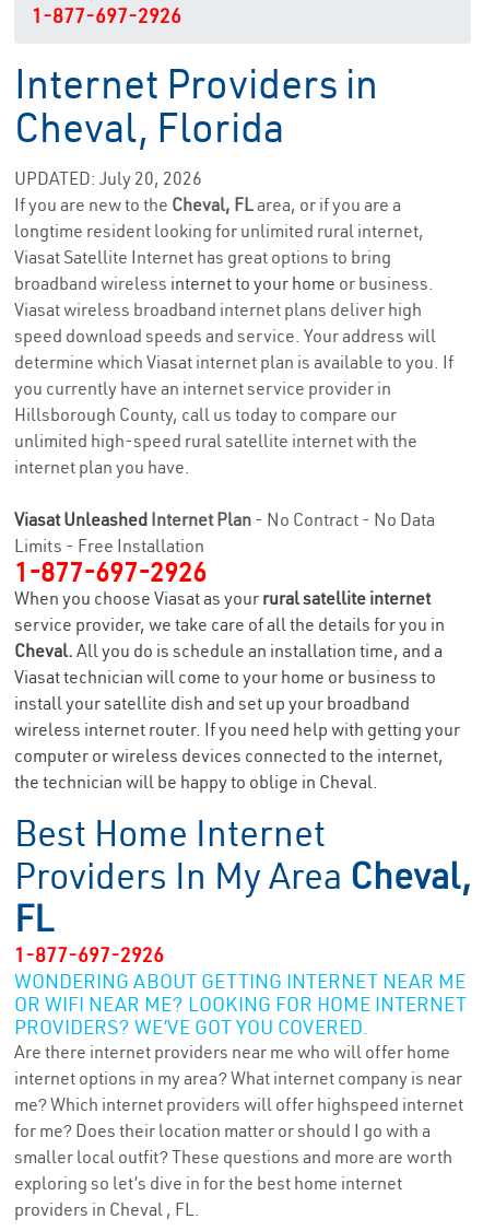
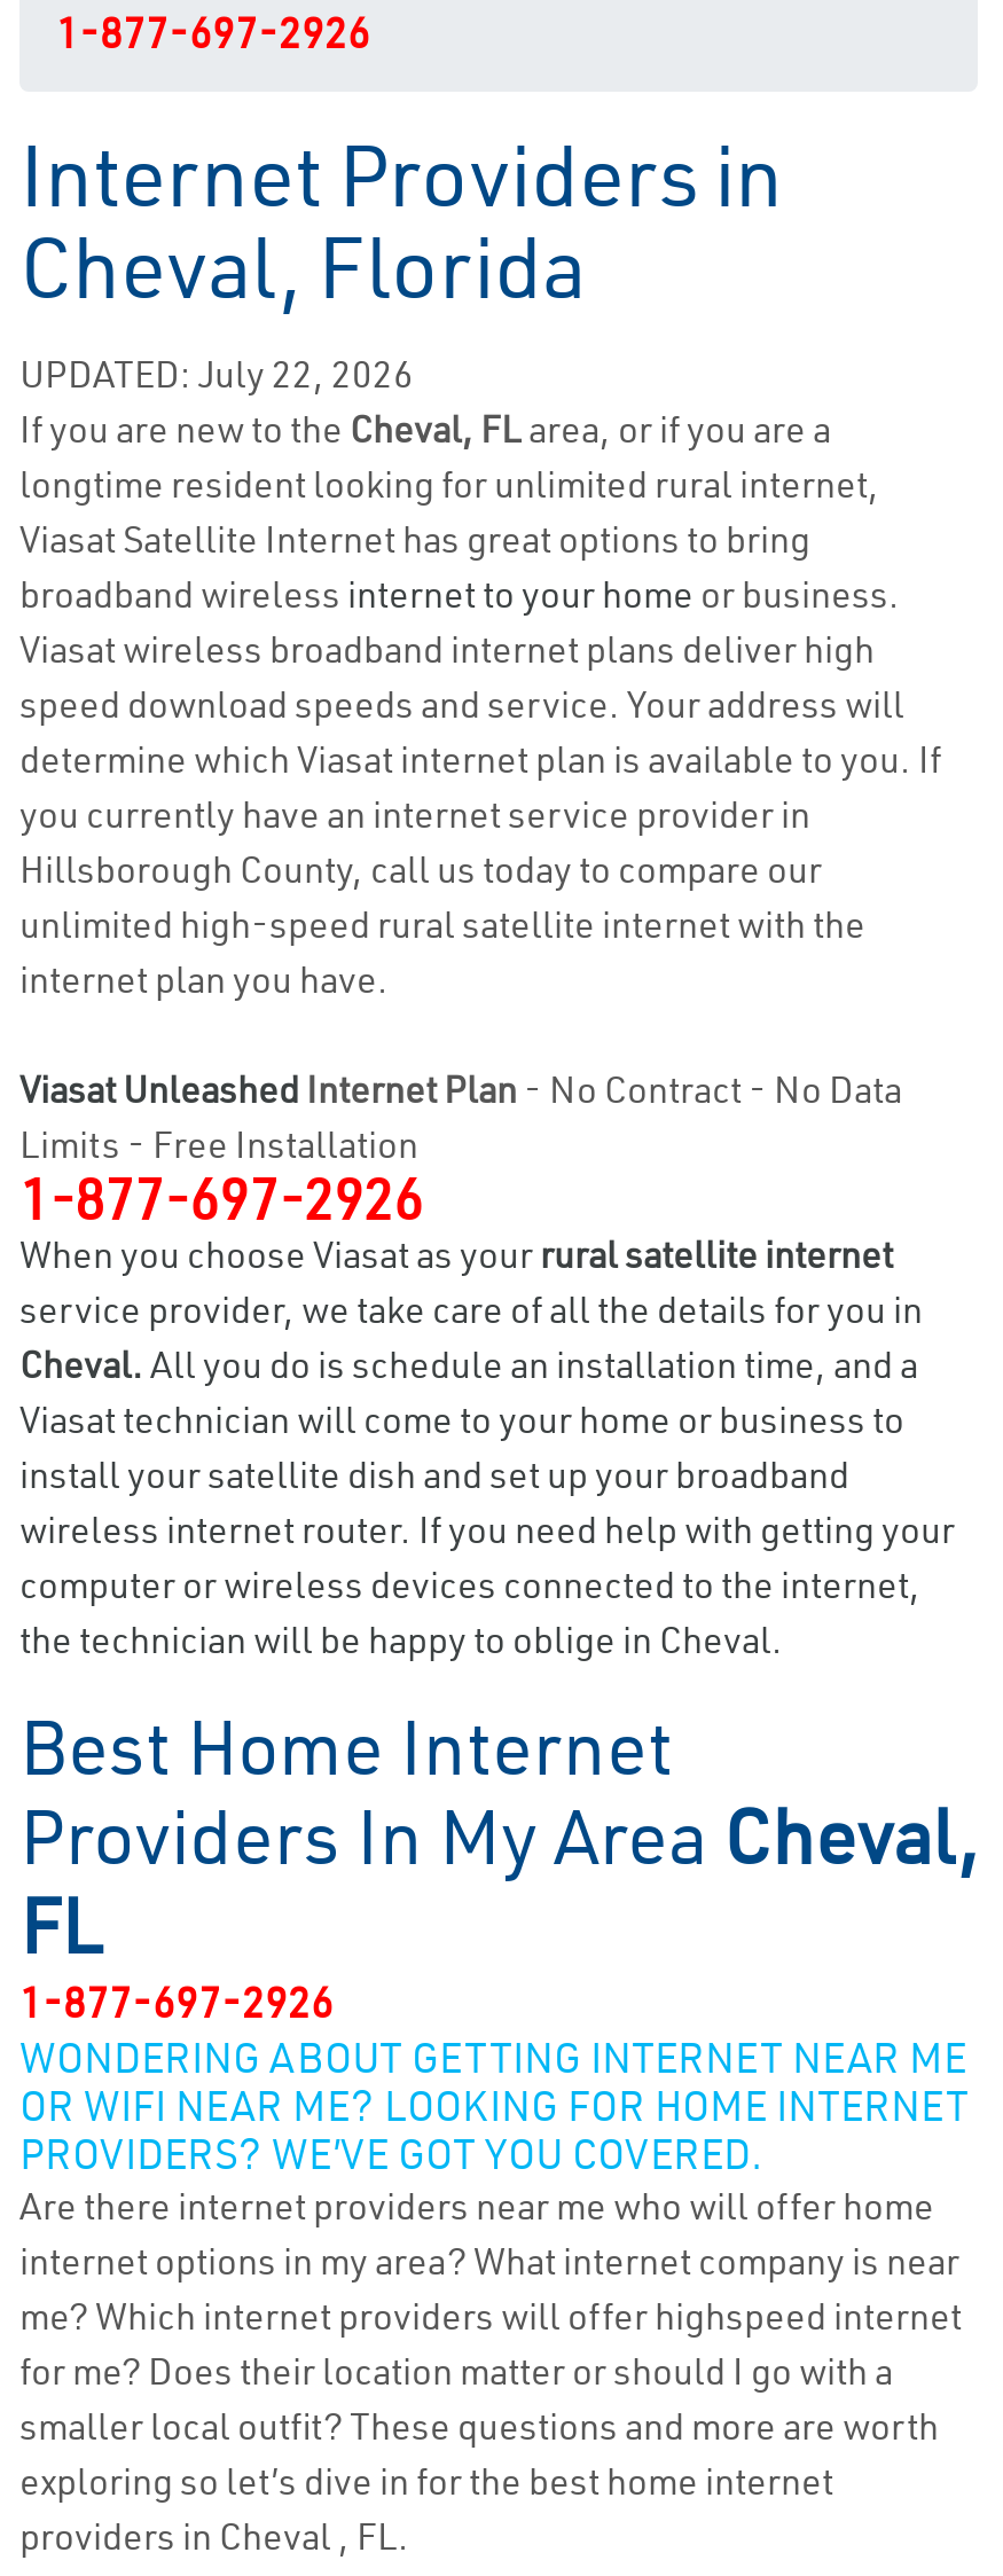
- UPDATED: July 20, 2026
+ UPDATED: July 22, 2026
